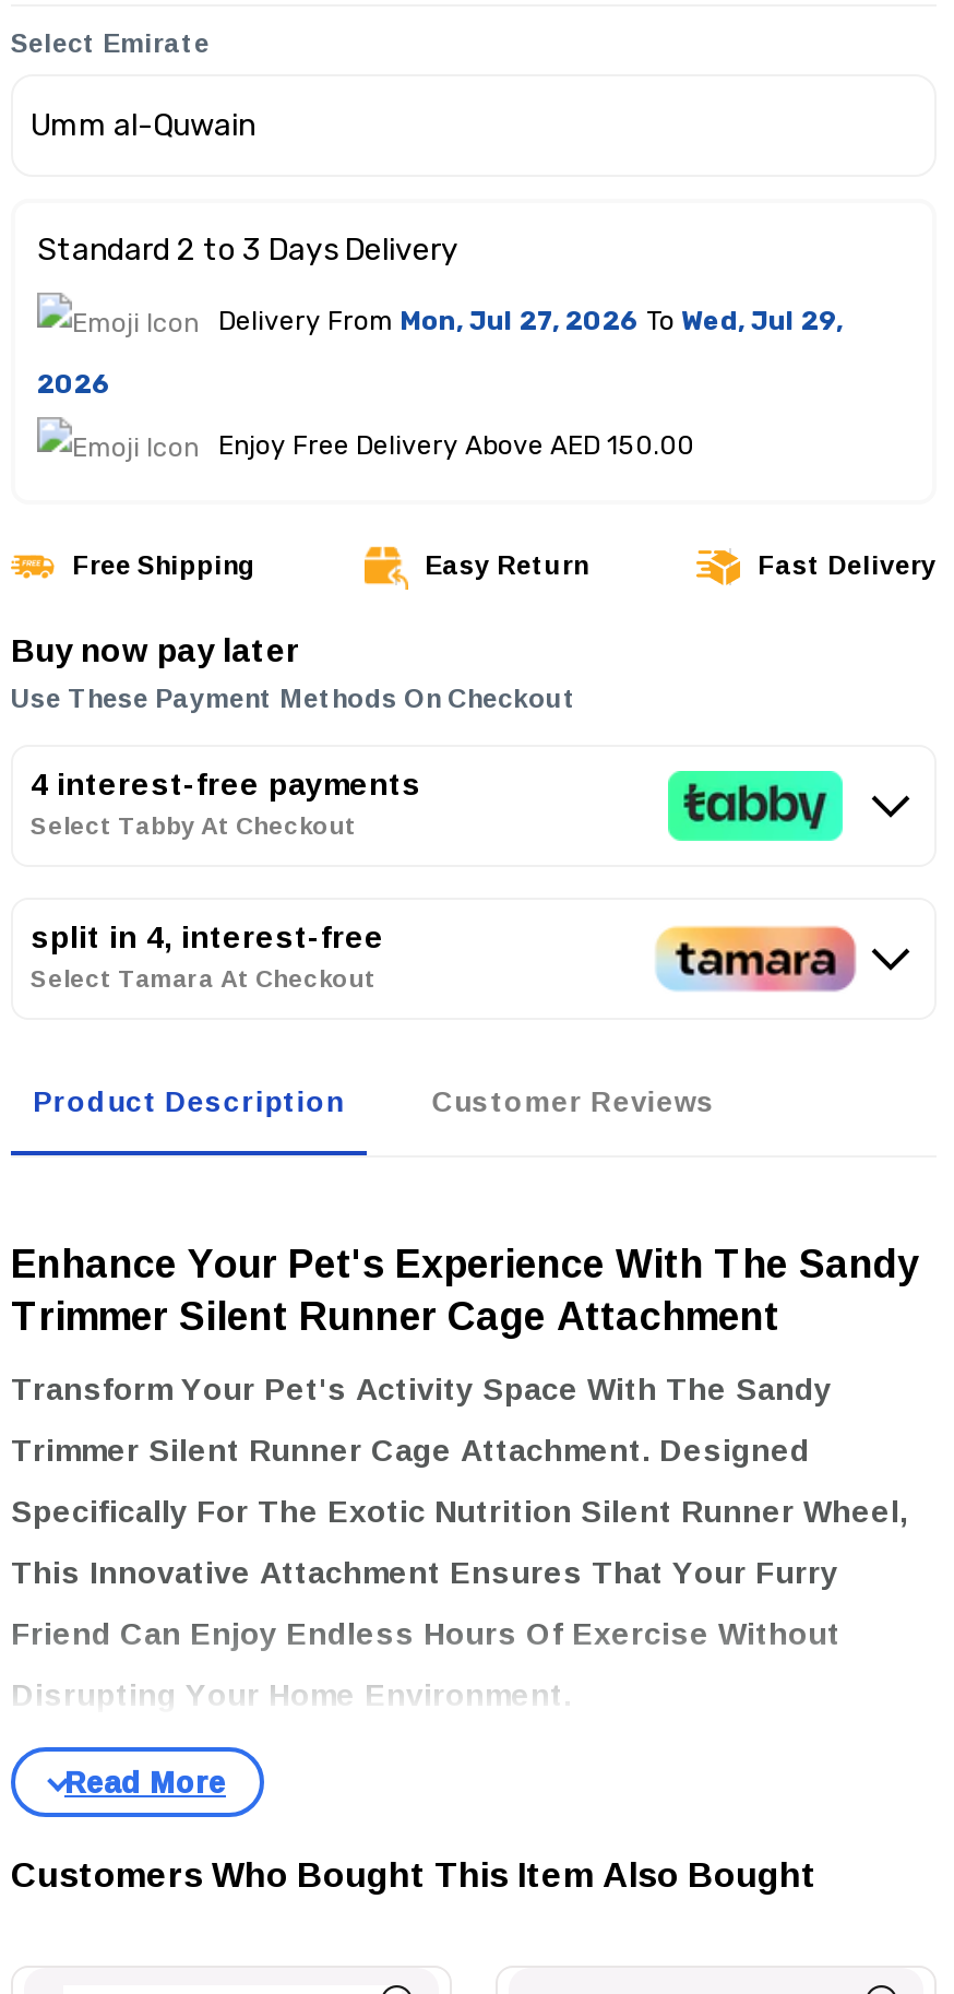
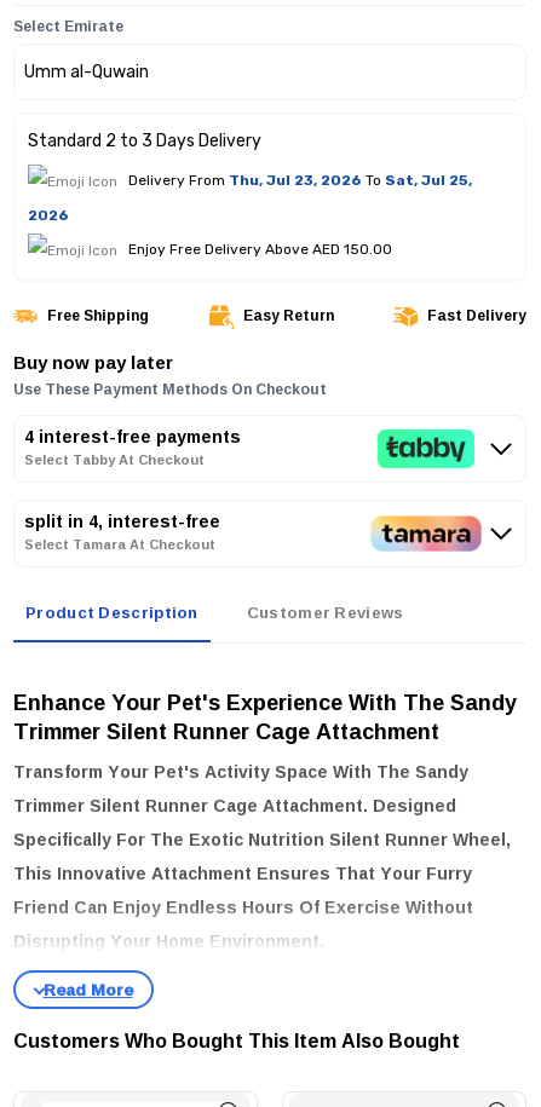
- Delivery From Mon, Jul 27, 2026 To Wed, Jul 29,
+ Delivery From Thu, Jul 23, 2026 To Sat, Jul 25,
